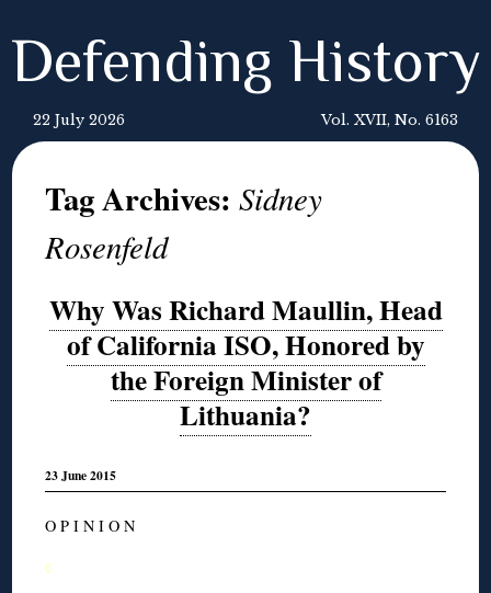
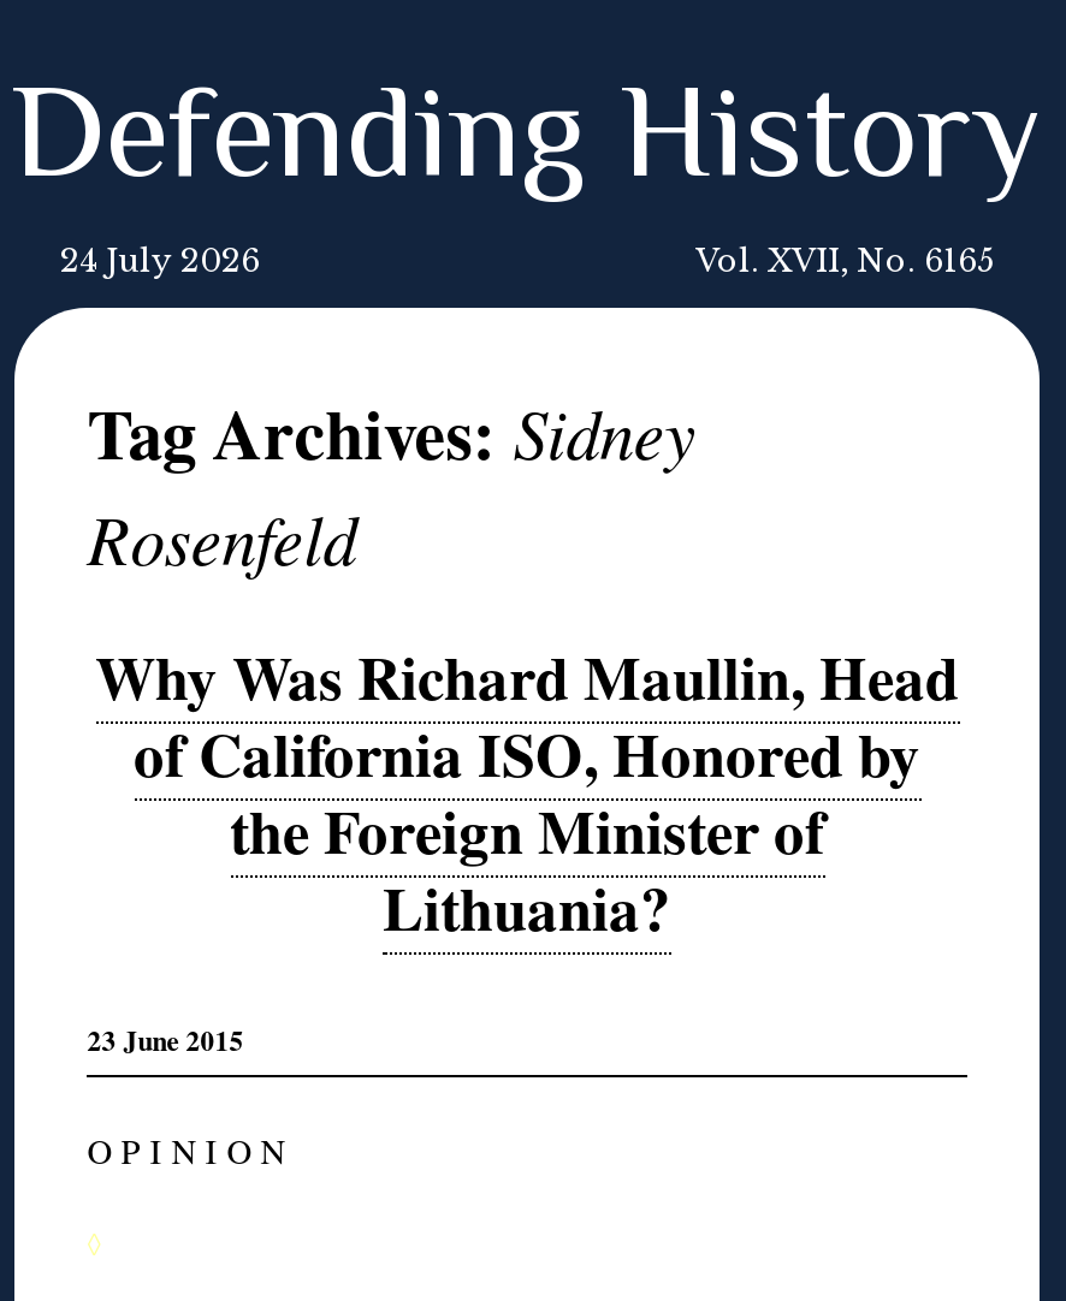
- 22 July 2026
+ 24 July 2026

- Vol. XVII, No. 6163
+ Vol. XVII, No. 6165
